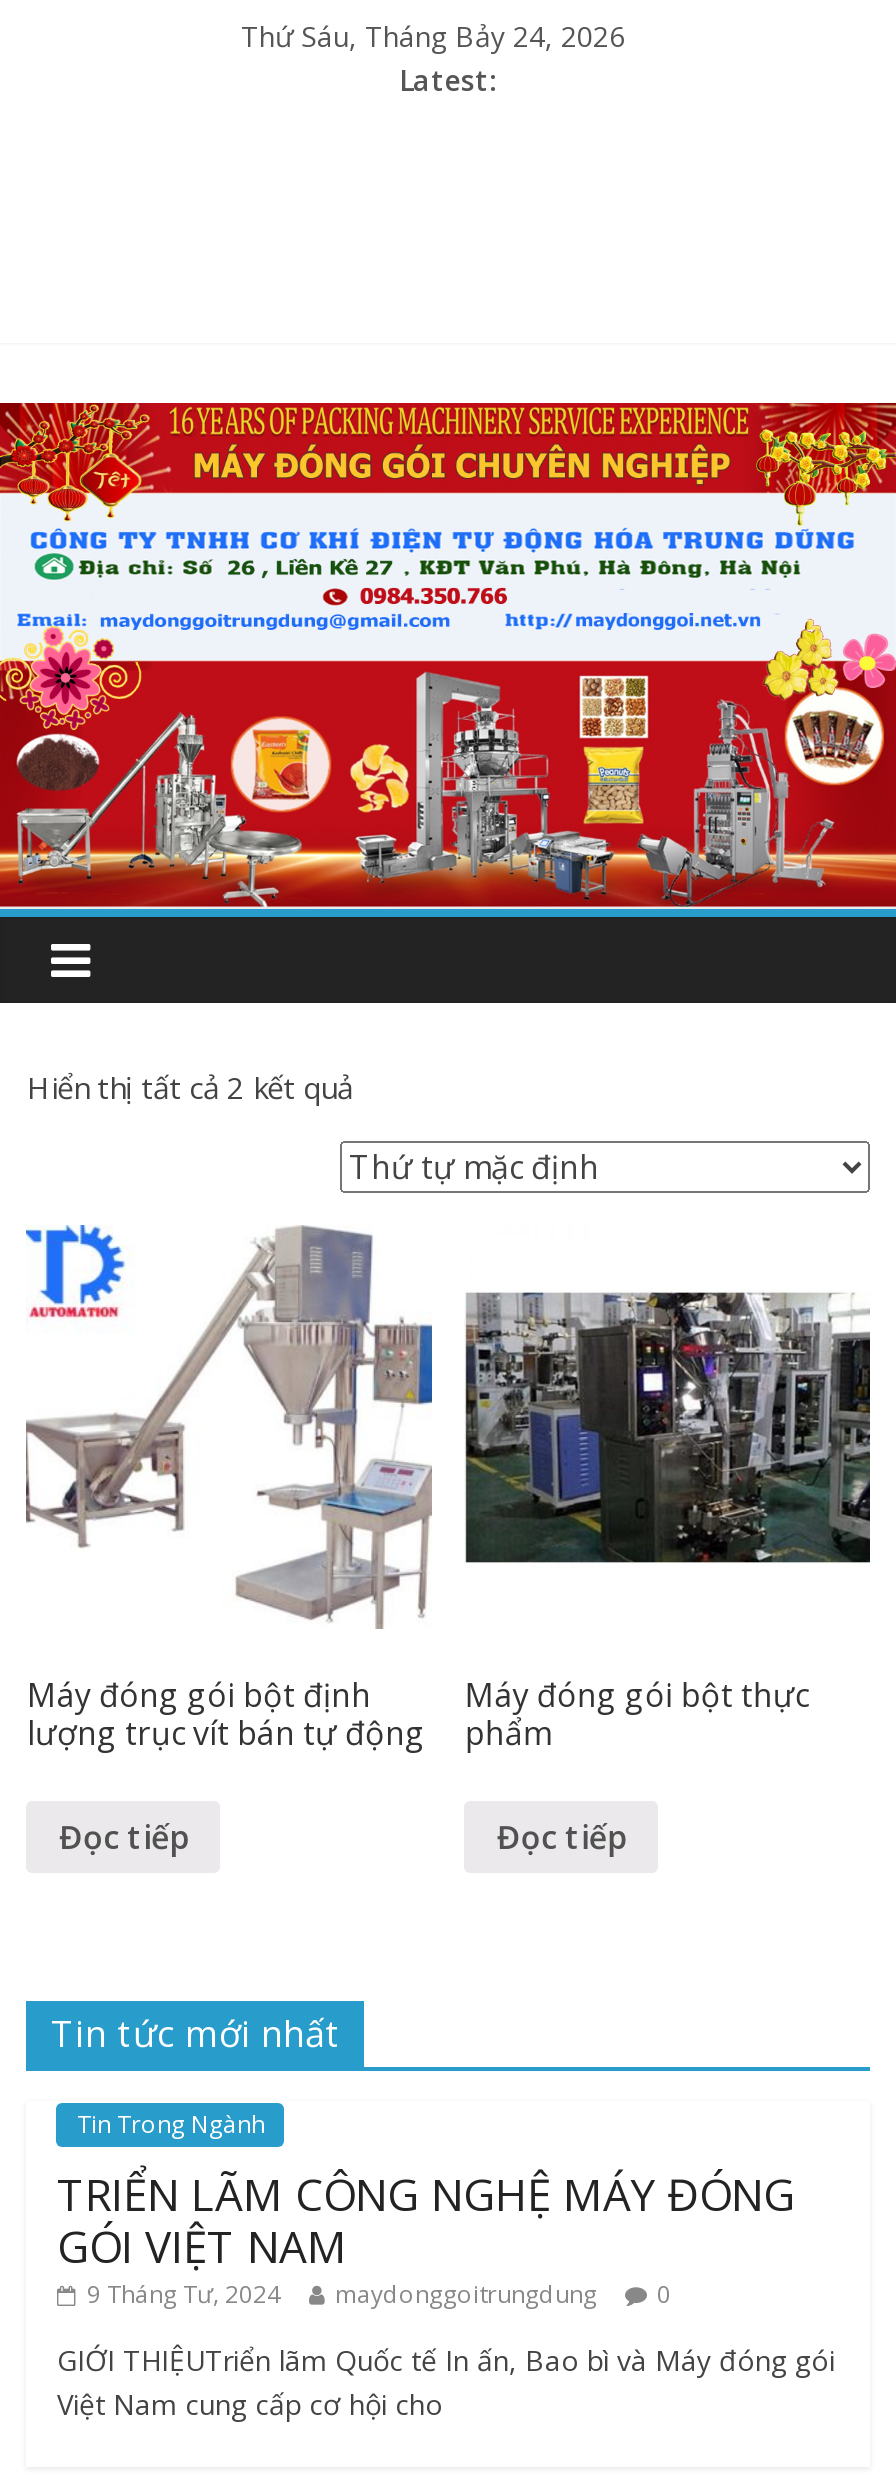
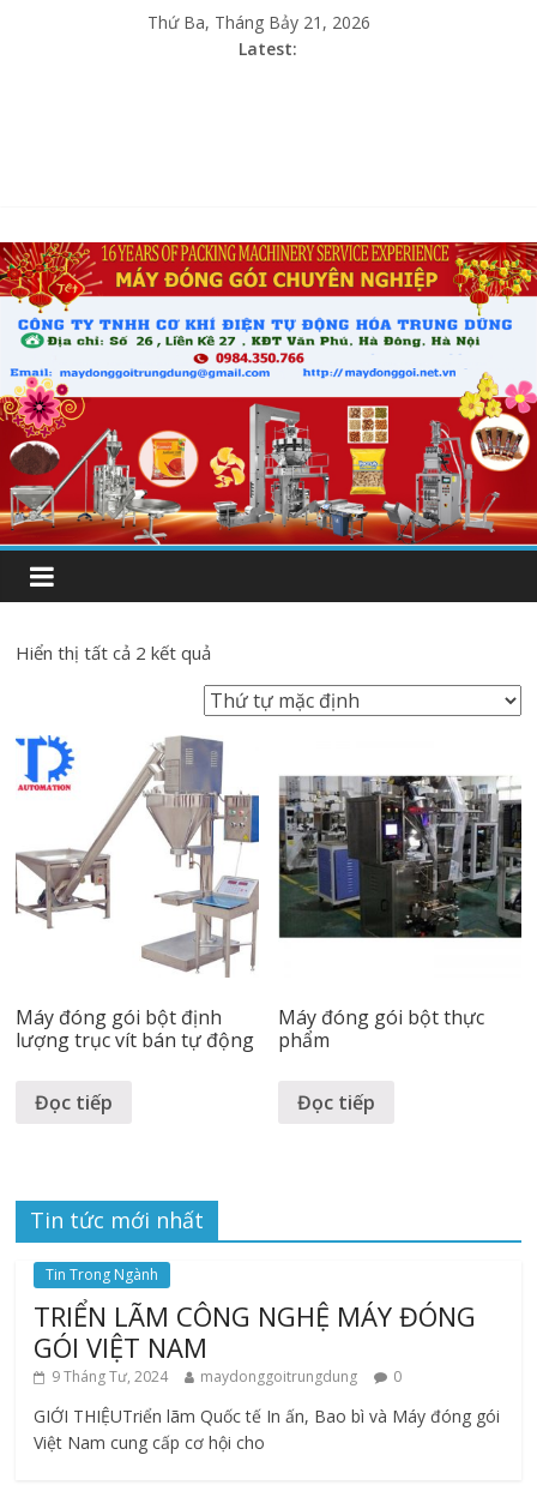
- Thứ Sáu, Tháng Bảy 24, 2026
+ Thứ Ba, Tháng Bảy 21, 2026
